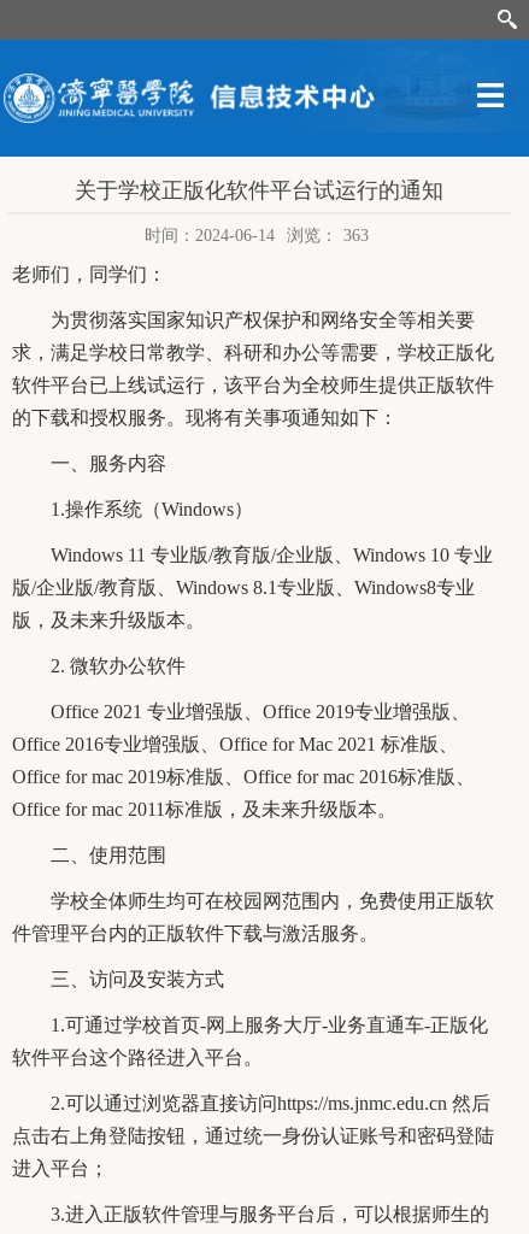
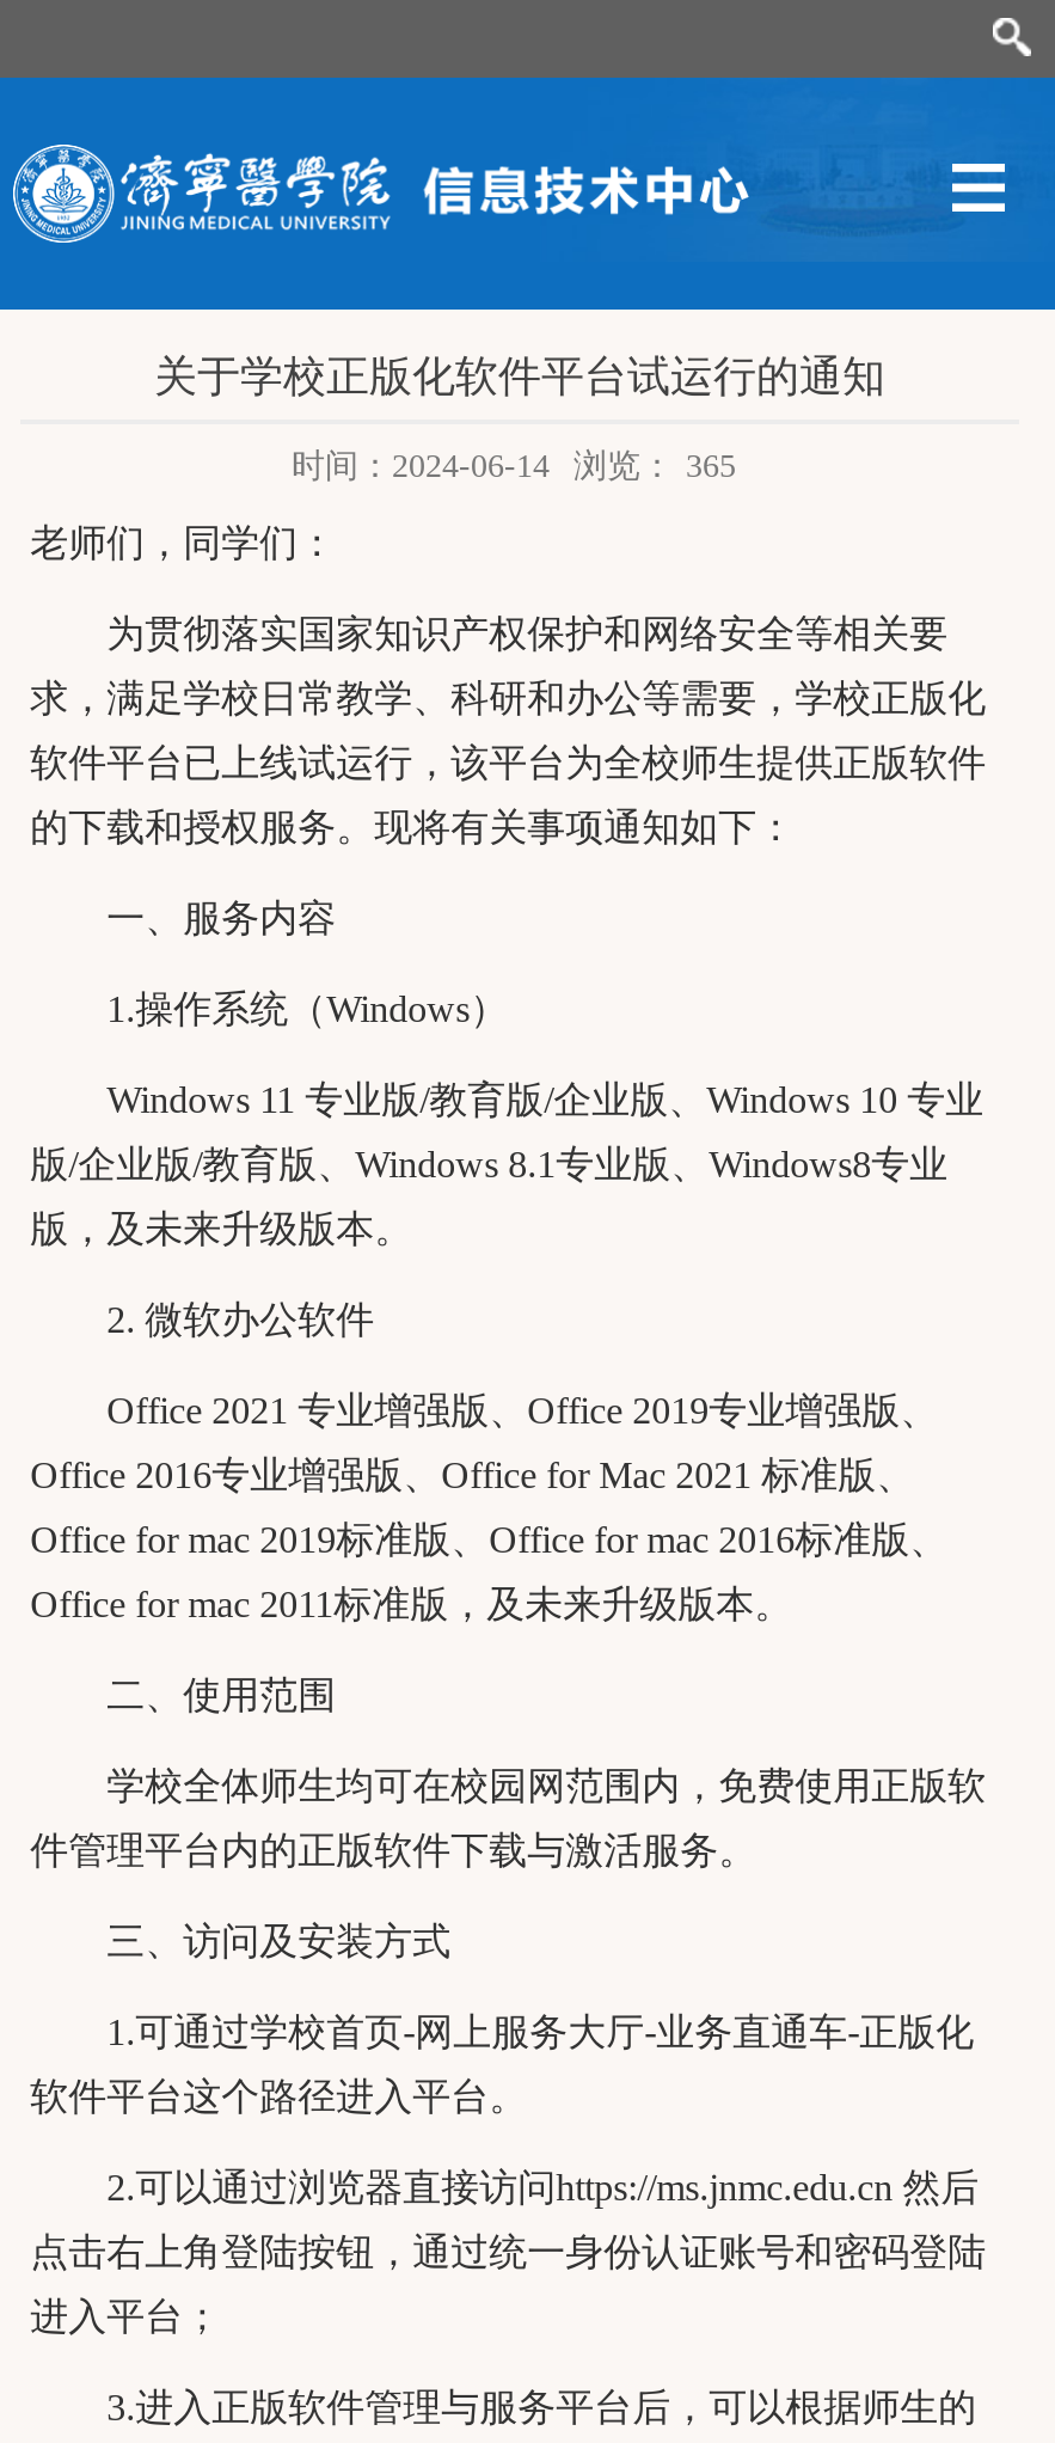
- 时间：2024-06-14 浏览： 363
+ 时间：2024-06-14 浏览： 365
